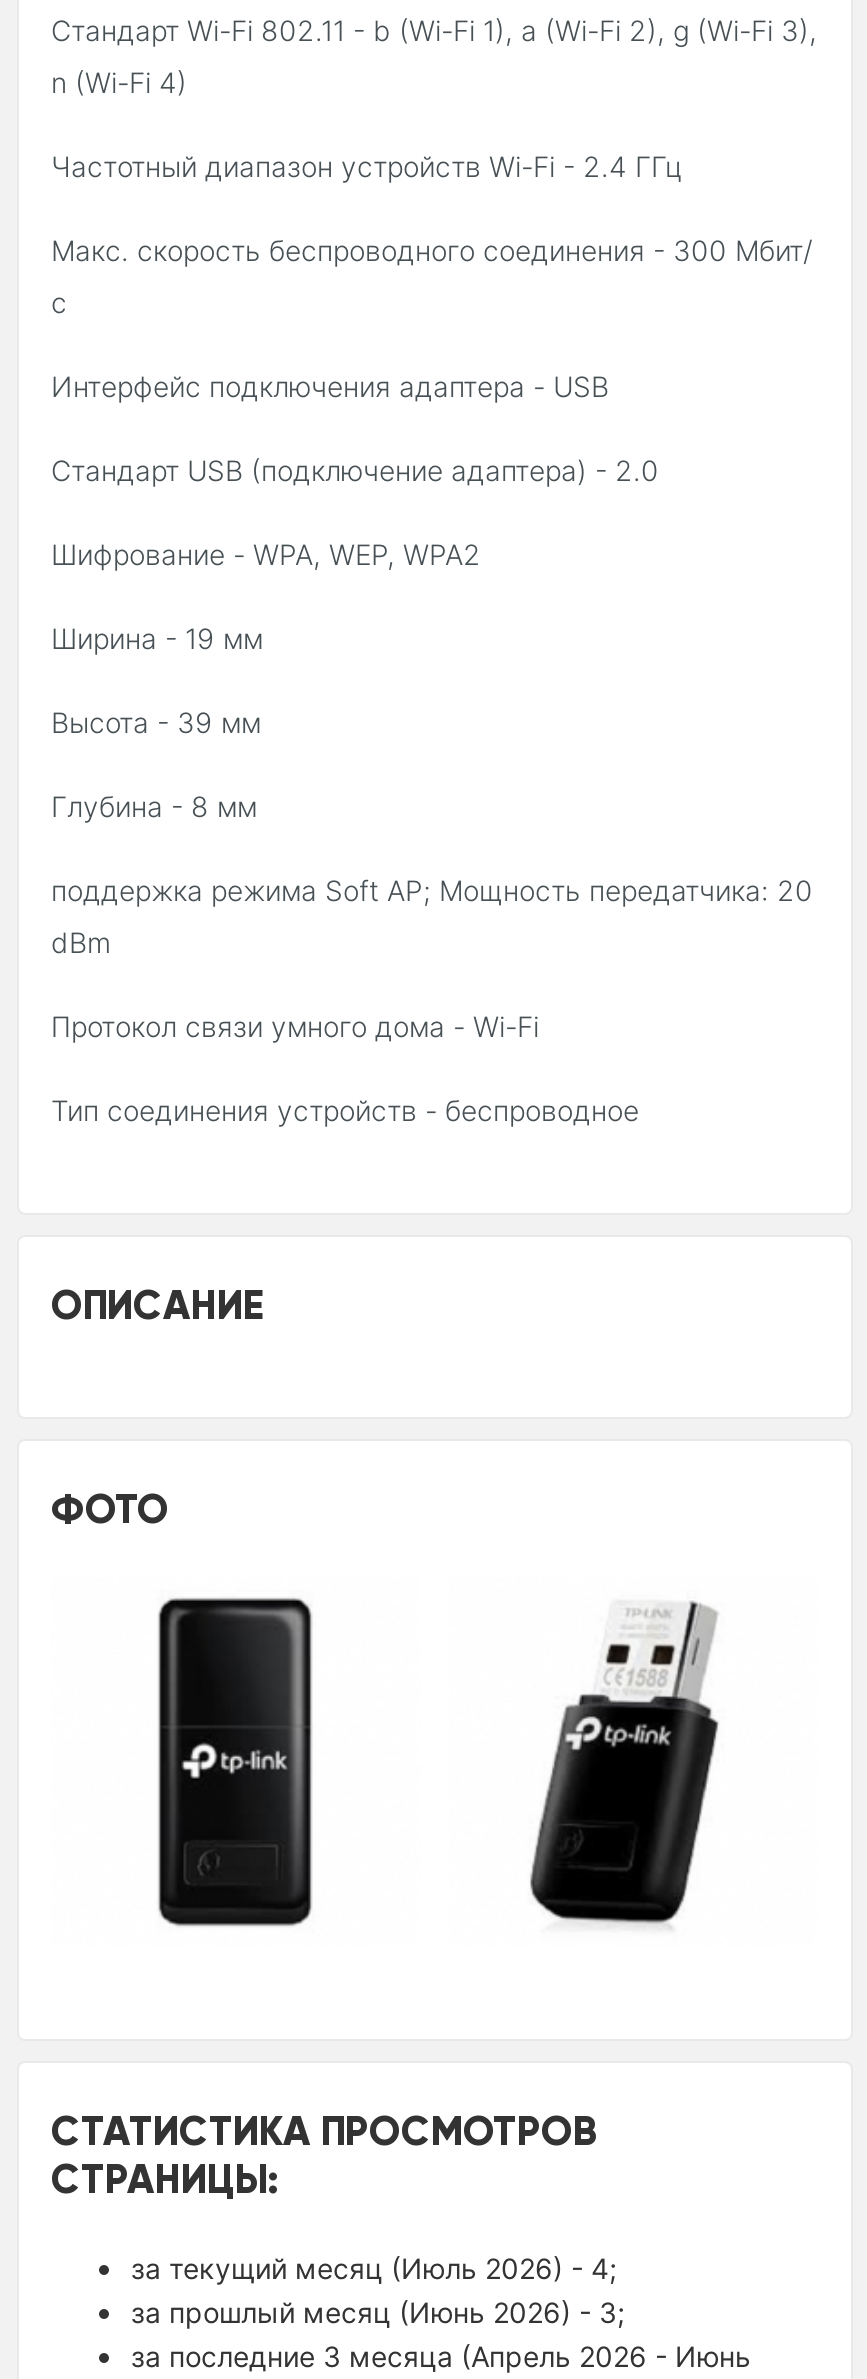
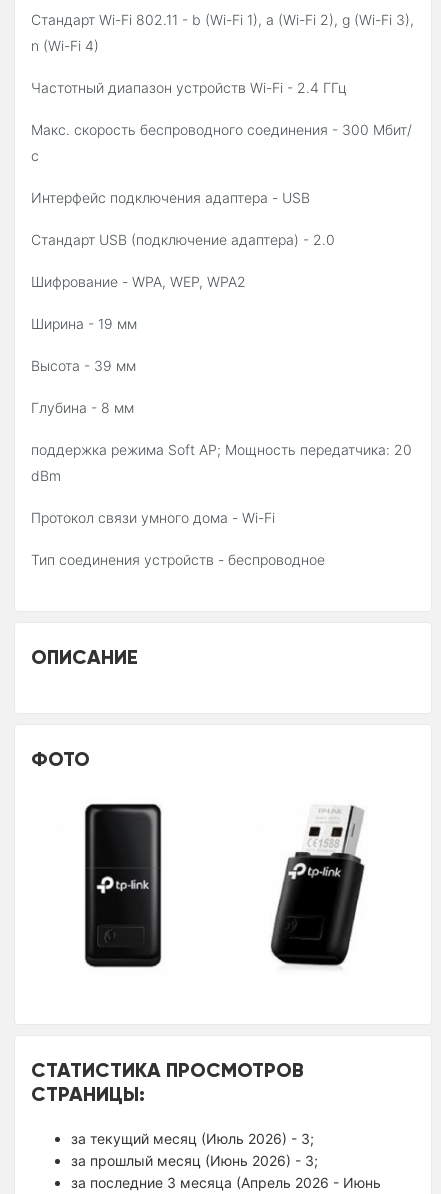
- за текущий месяц (Июль 2026) - 4;
+ за текущий месяц (Июль 2026) - 3;
